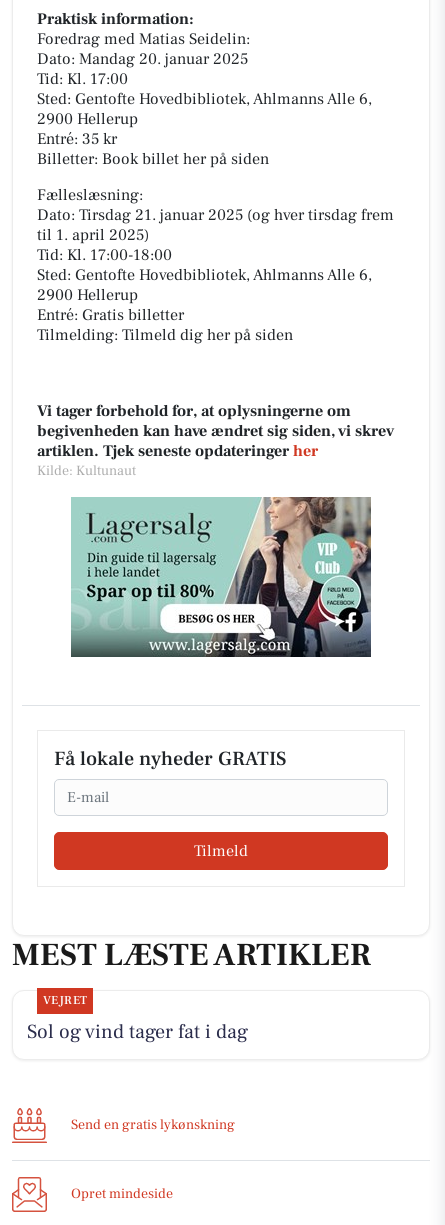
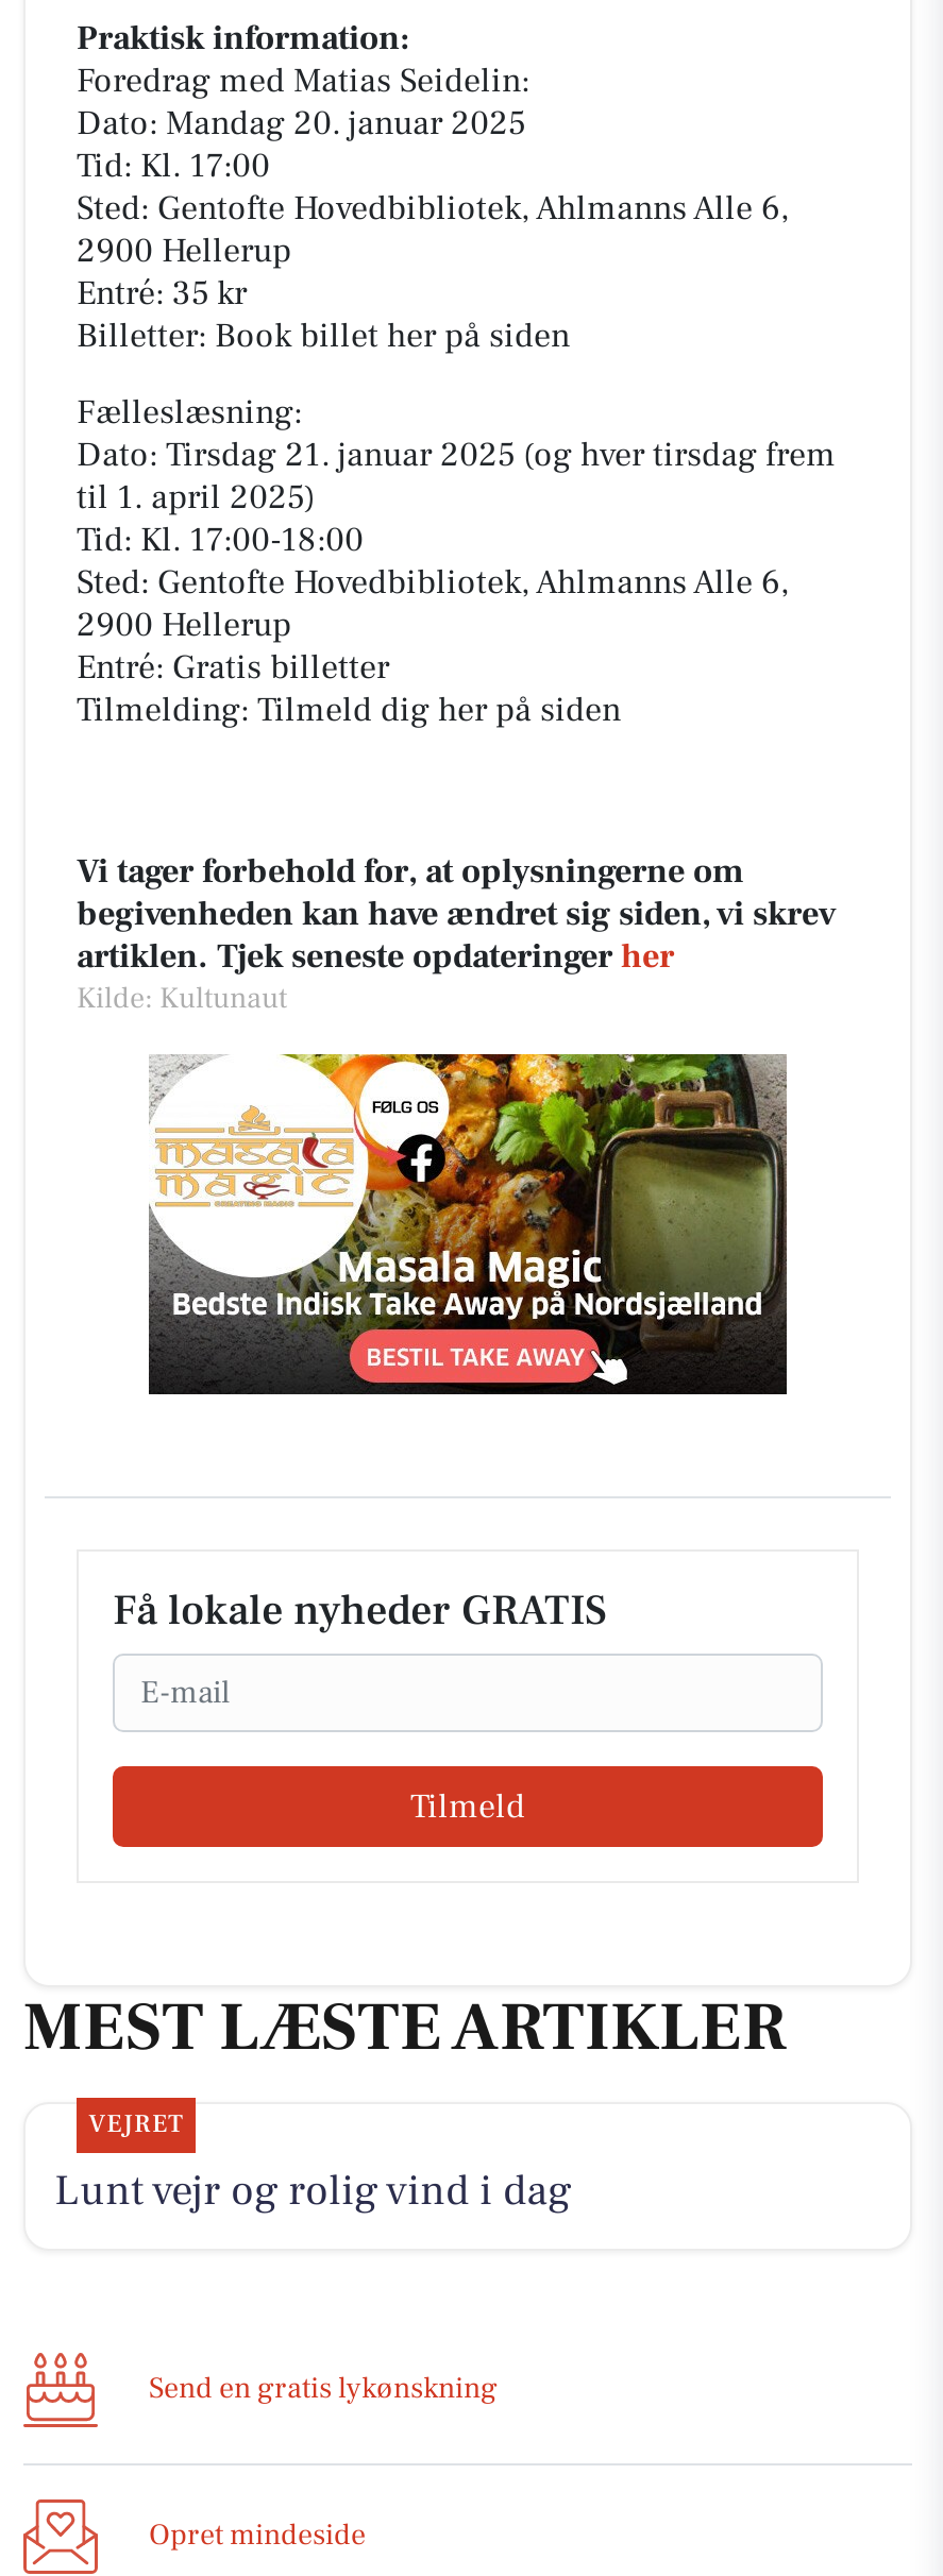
- [image]
+ [image]

- Sol og vind tager fat i dag
+ Lunt vejr og rolig vind i dag
